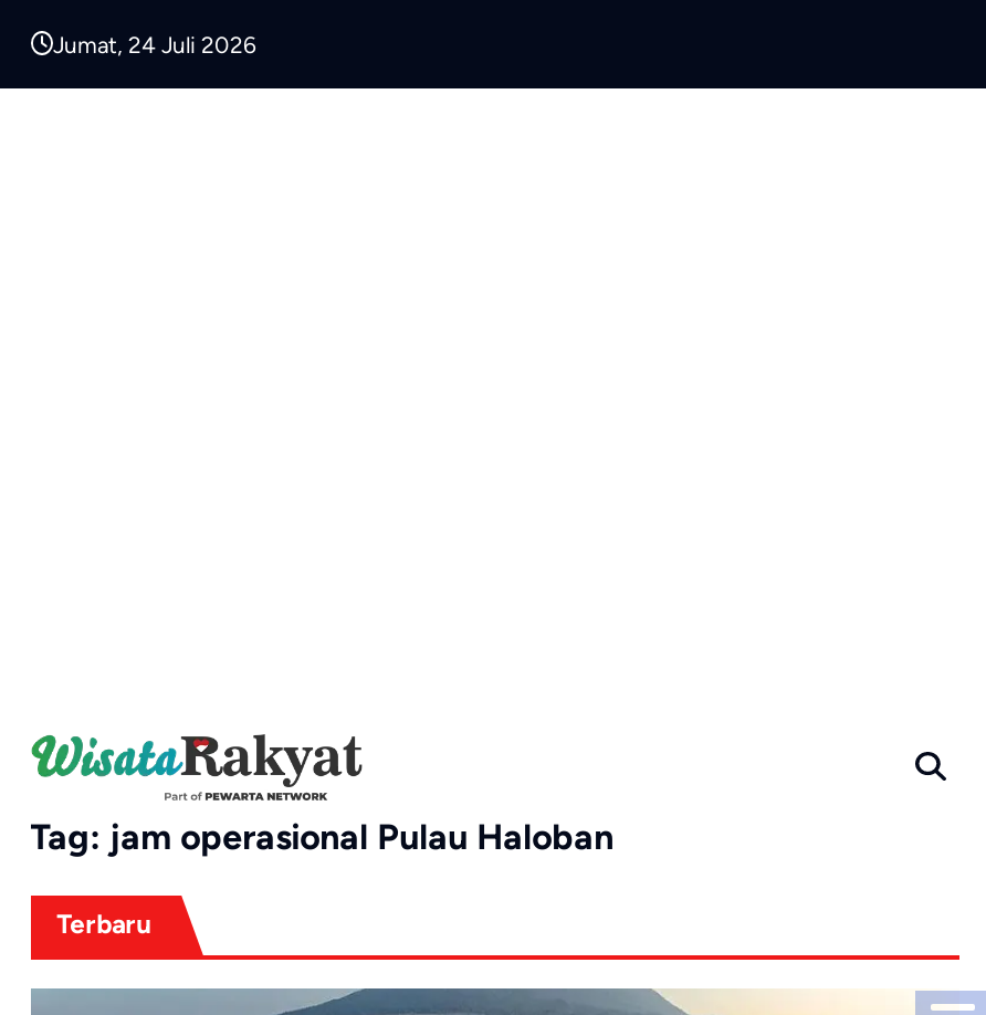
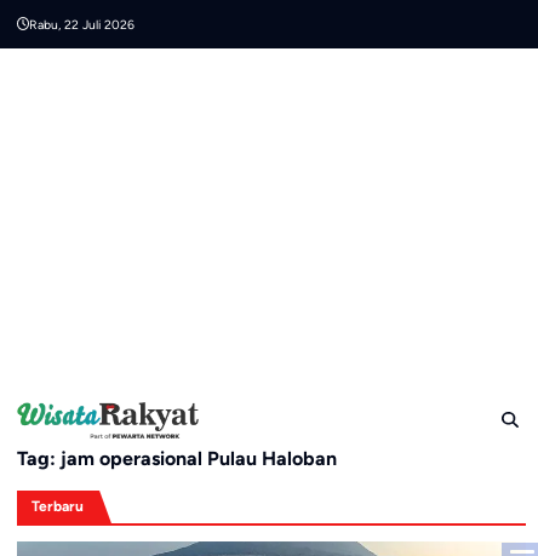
- Jumat, 24 Juli 2026
+ Rabu, 22 Juli 2026
